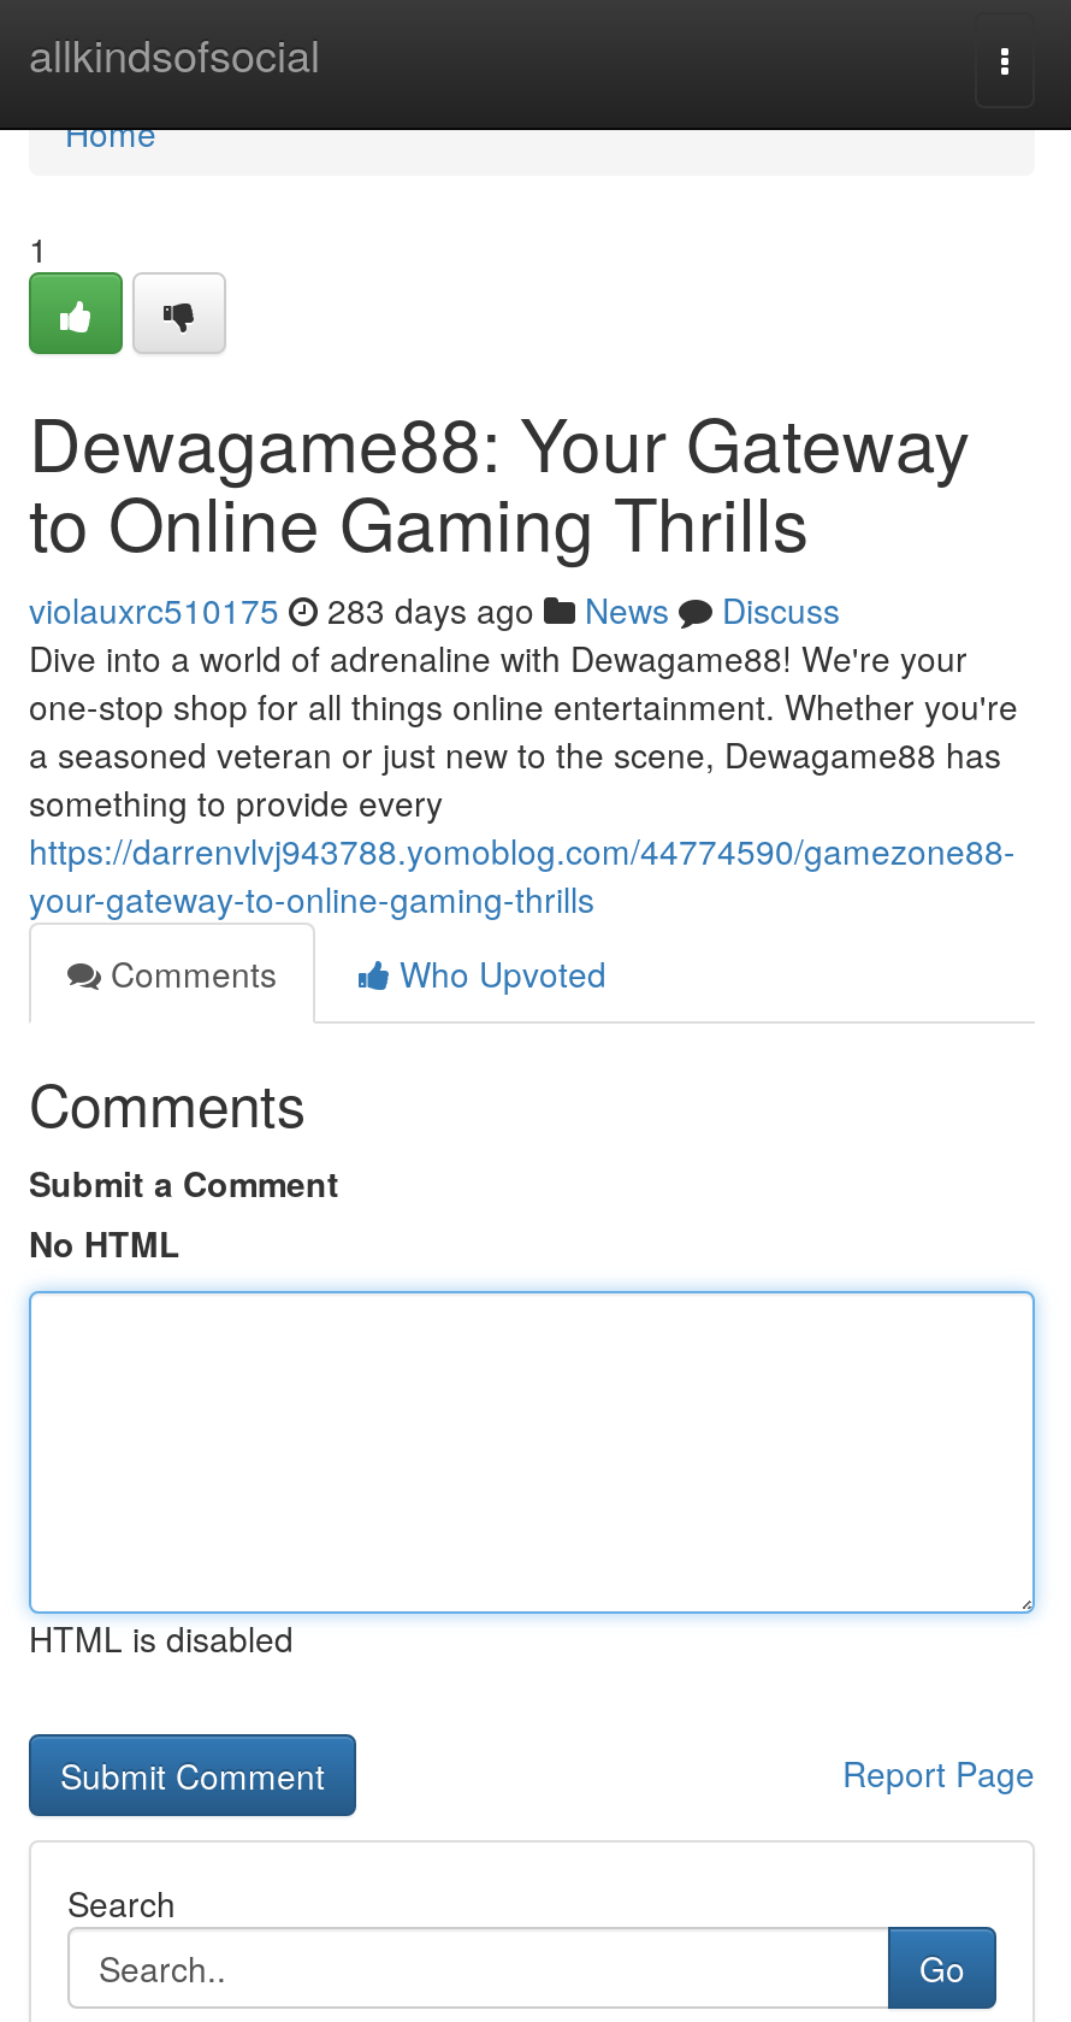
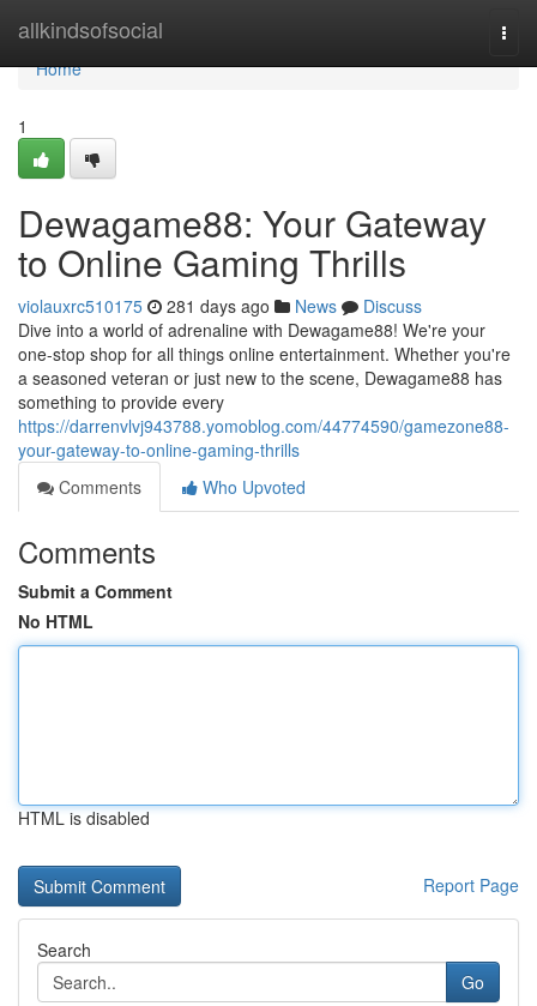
- violauxrc510175 283 days ago News Discuss
+ violauxrc510175 281 days ago News Discuss
